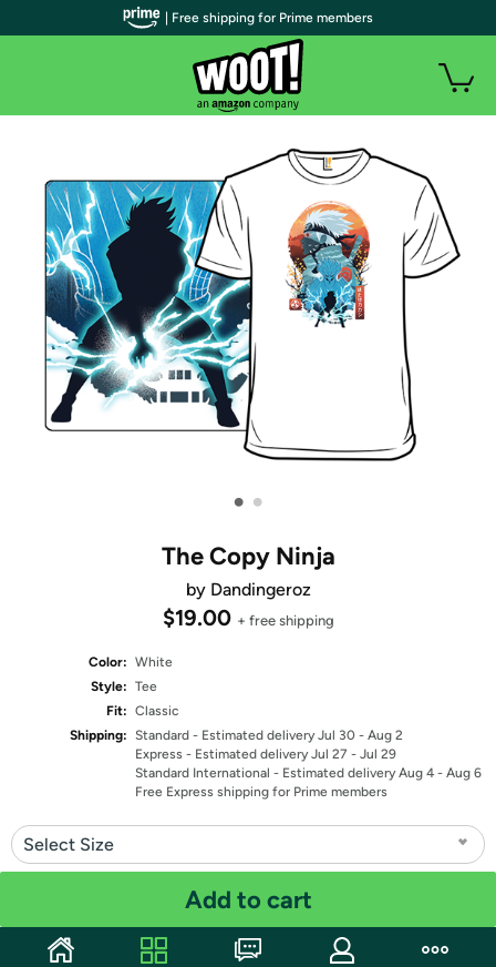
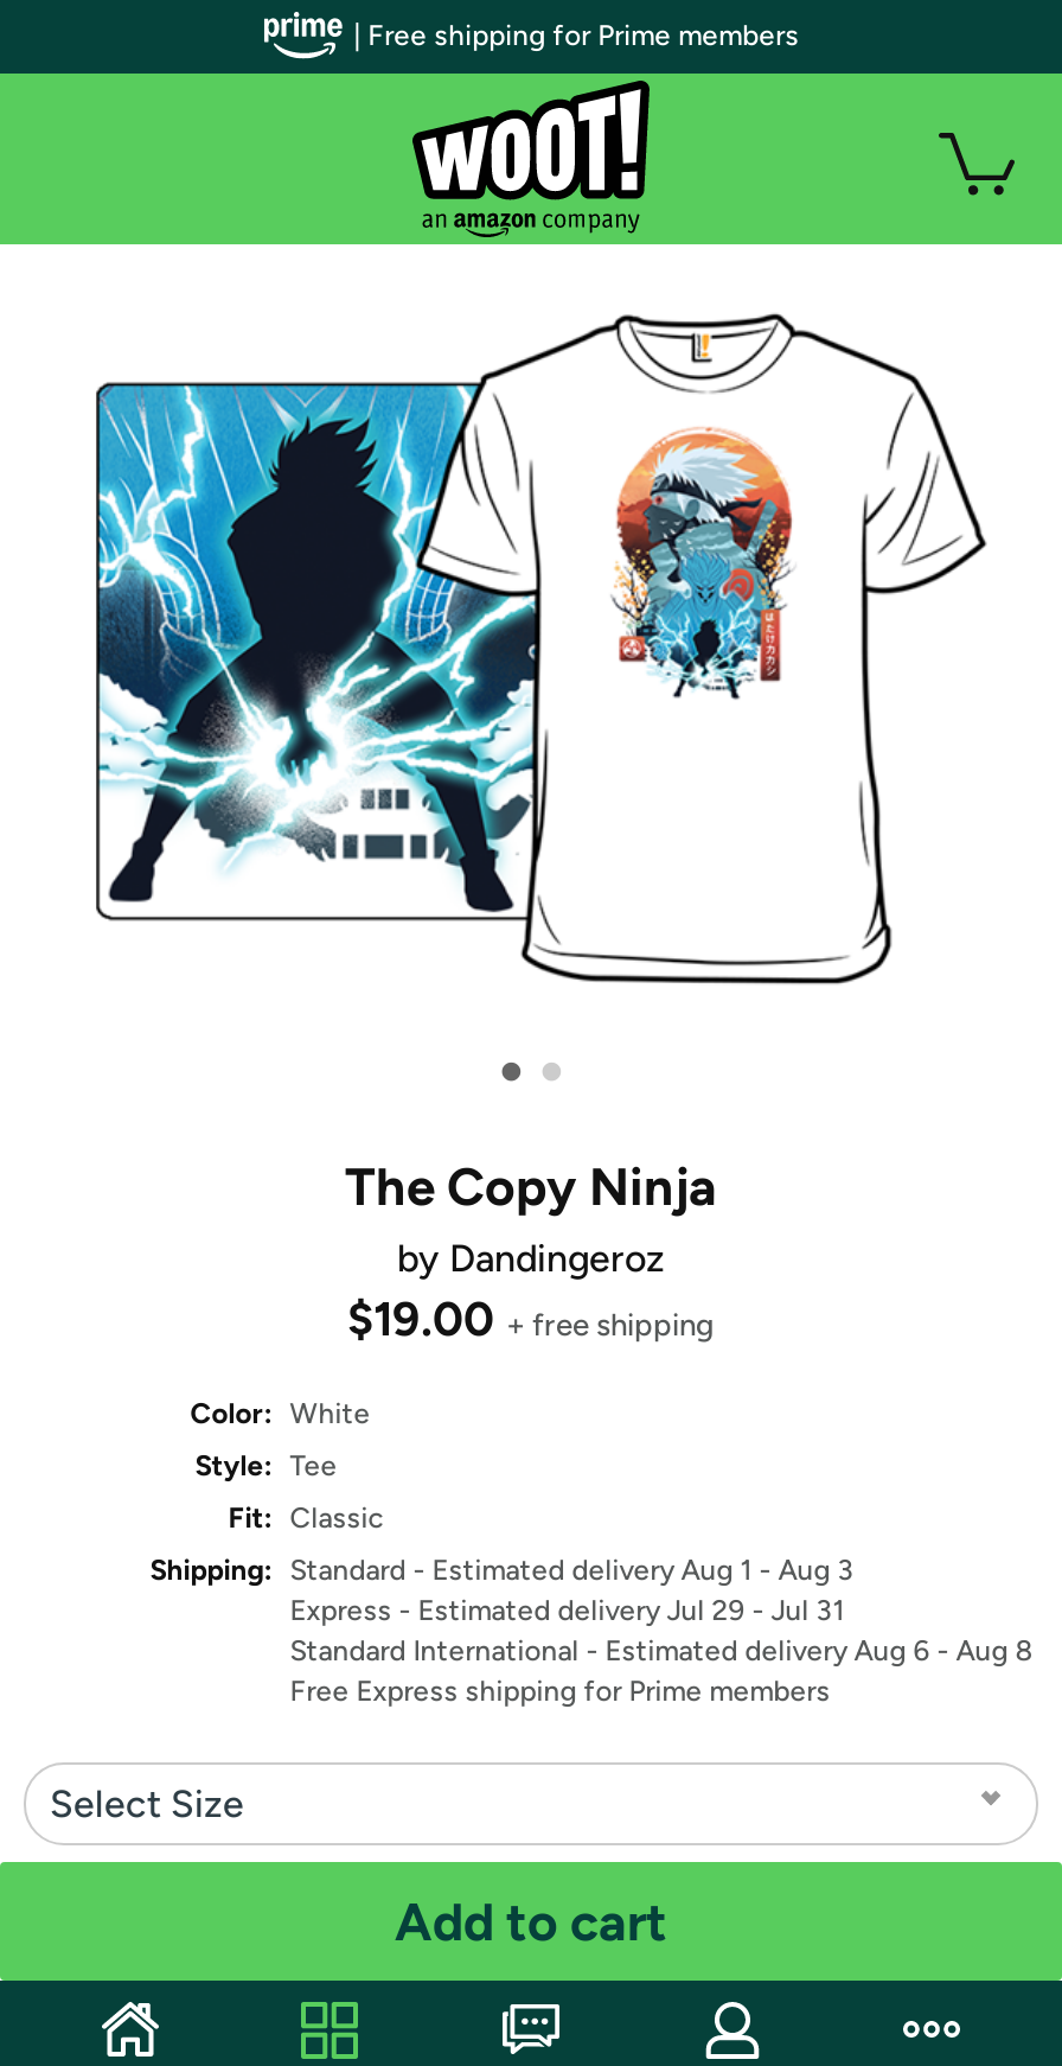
- Shipping: Standard - Estimated delivery Jul 30 - Aug 2
+ Shipping: Standard - Estimated delivery Aug 1 - Aug 3

- Express - Estimated delivery Jul 27 - Jul 29
+ Express - Estimated delivery Jul 29 - Jul 31

- Standard International - Estimated delivery Aug 4 - Aug 6
+ Standard International - Estimated delivery Aug 6 - Aug 8
